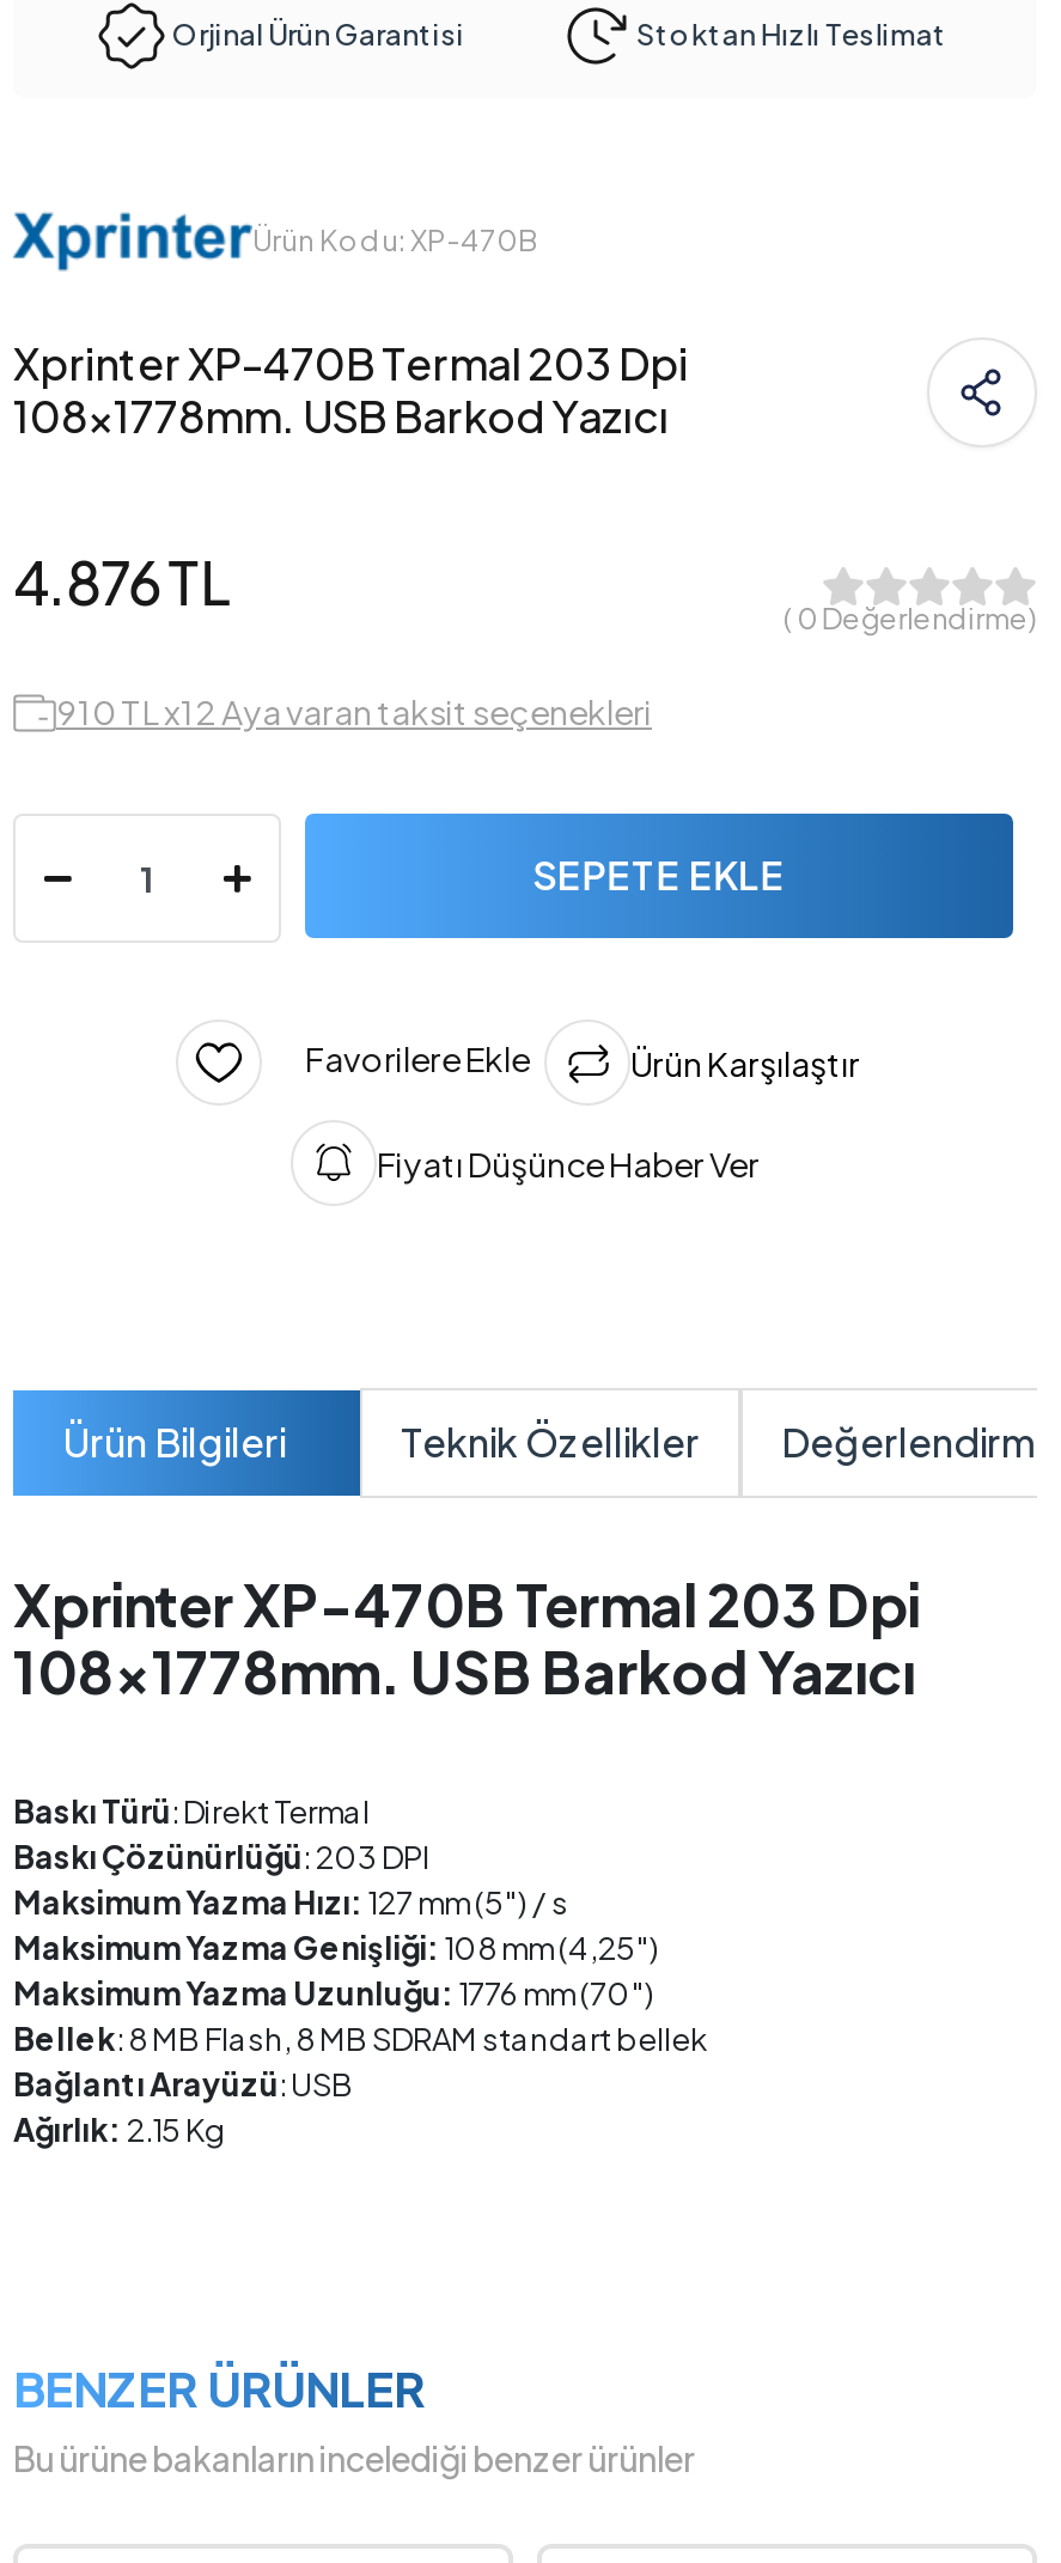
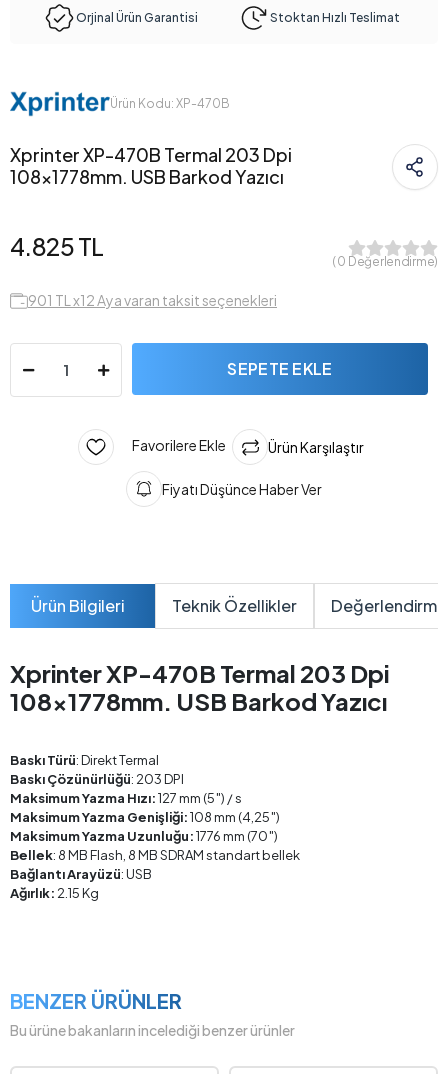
- 4.876 TL
+ 4.825 TL

- 910 TL x12 Aya varan taksit seçenekleri
+ 901 TL x12 Aya varan taksit seçenekleri
